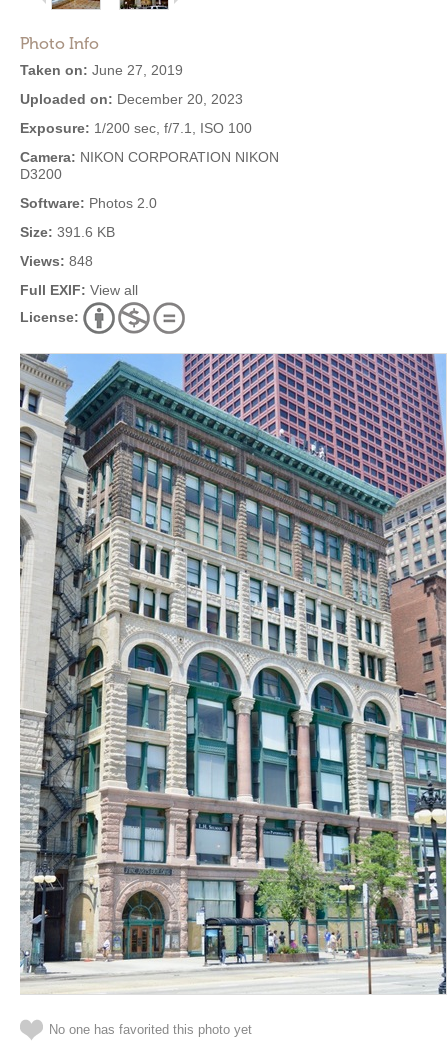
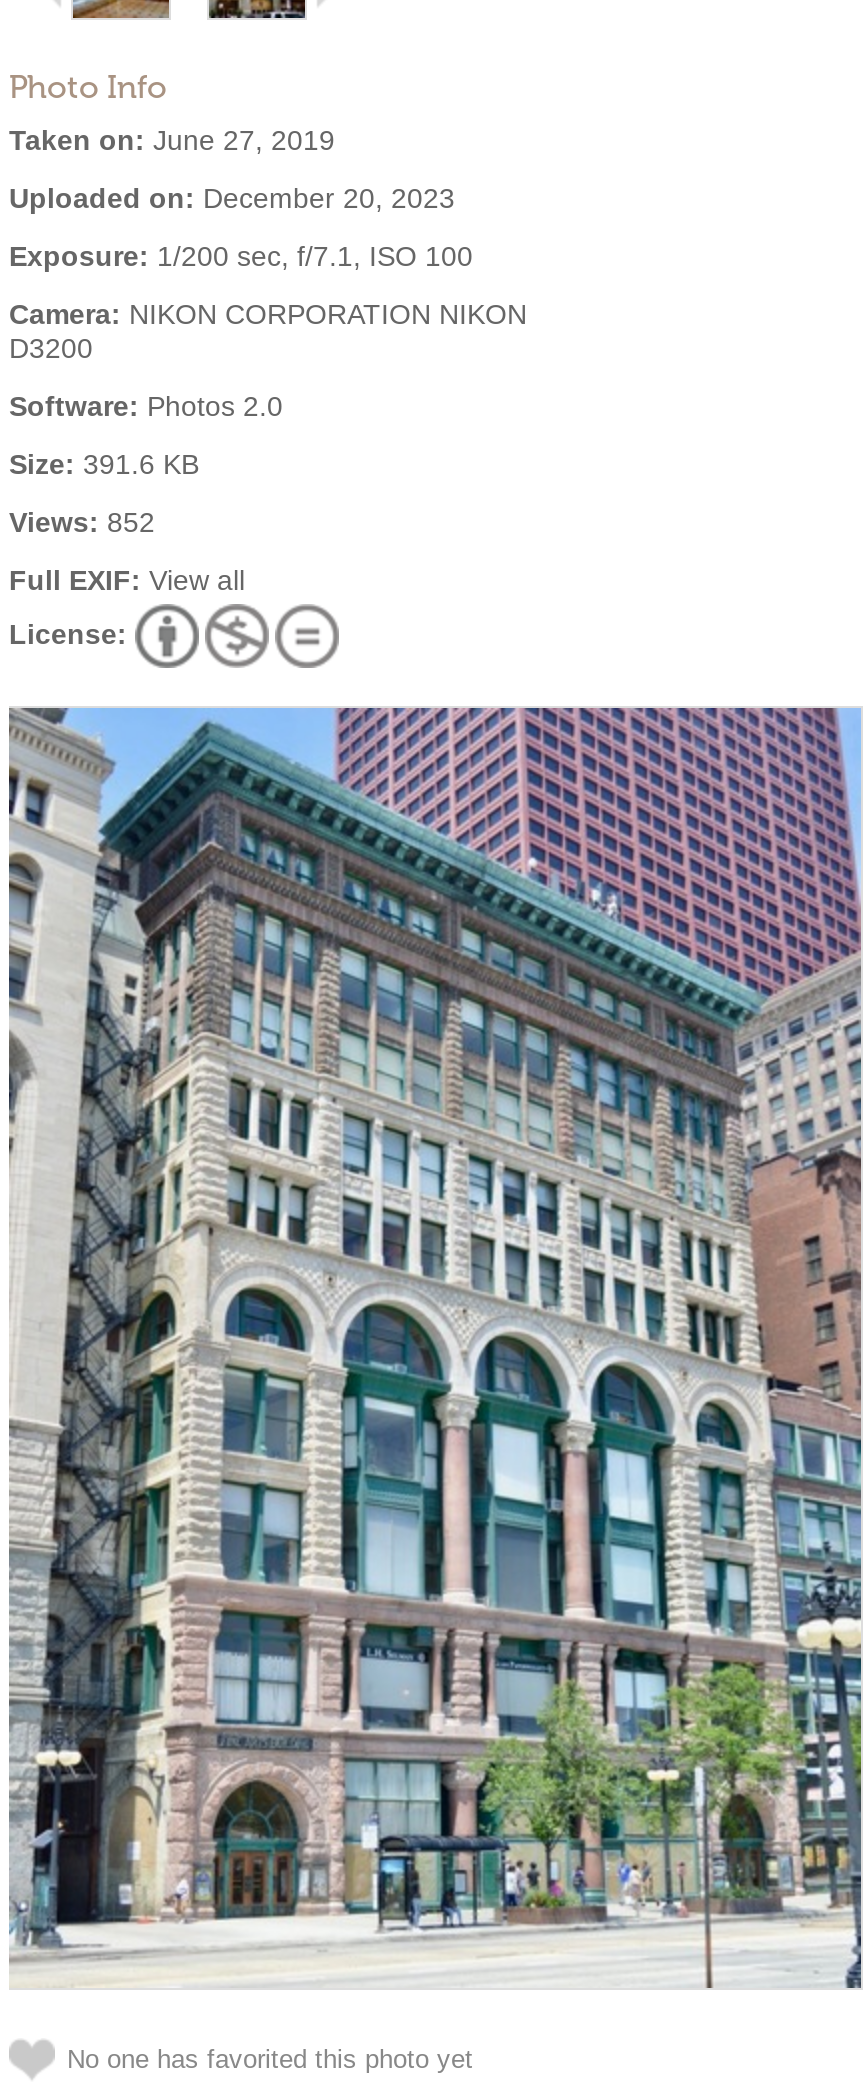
- Views: 848
+ Views: 852
